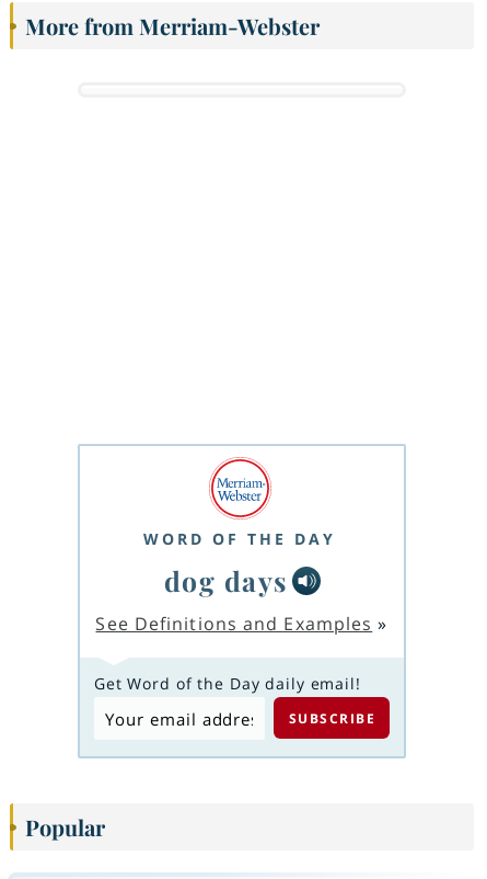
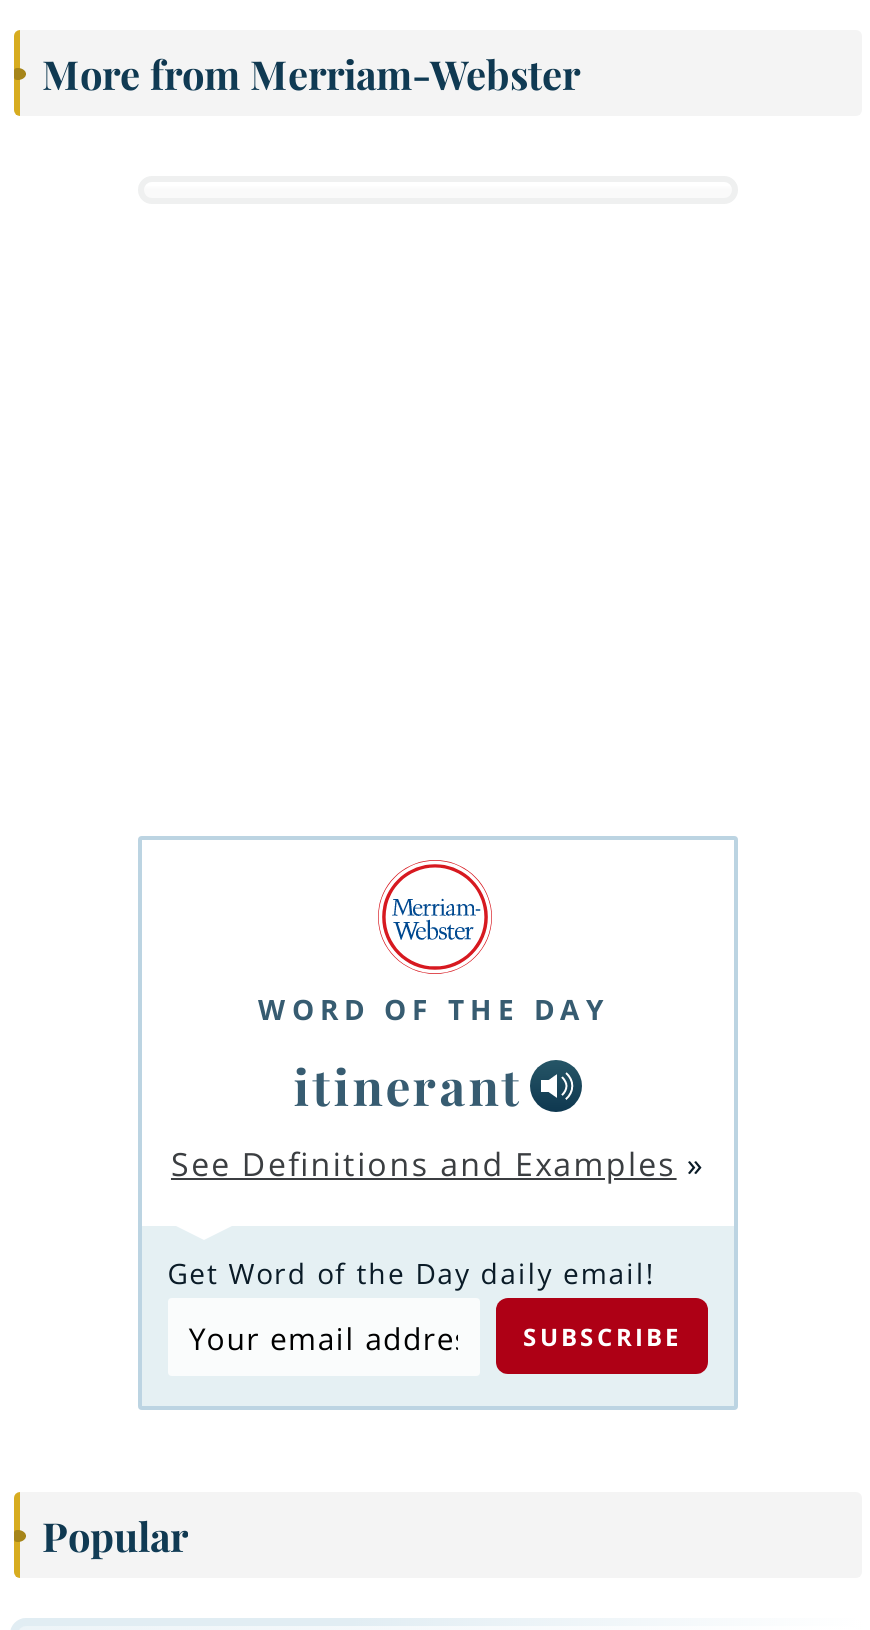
- dog days
+ itinerant
